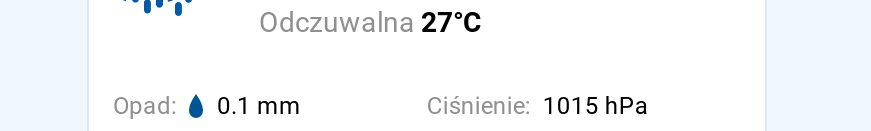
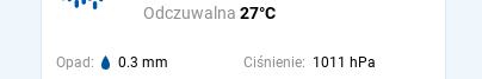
- Opad: 0.1 mm
+ Opad: 0.3 mm

- Ciśnienie: 1015 hPa
+ Ciśnienie: 1011 hPa
